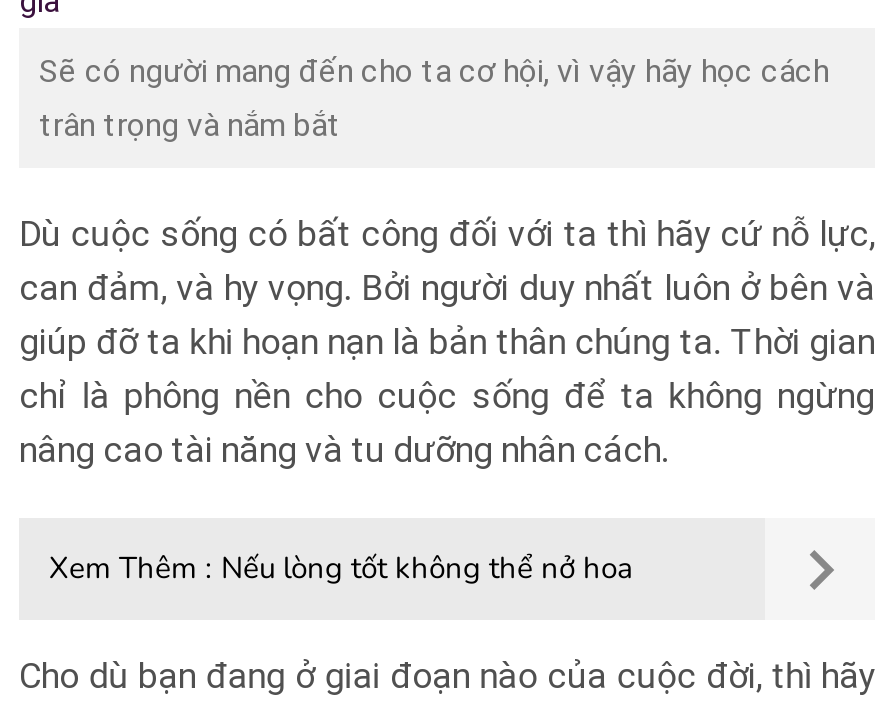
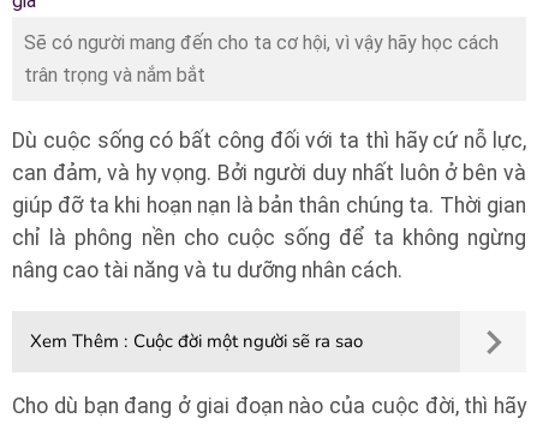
- Xem Thêm : Nếu lòng tốt không thể nở hoa
+ Xem Thêm : Cuộc đời một người sẽ ra sao
